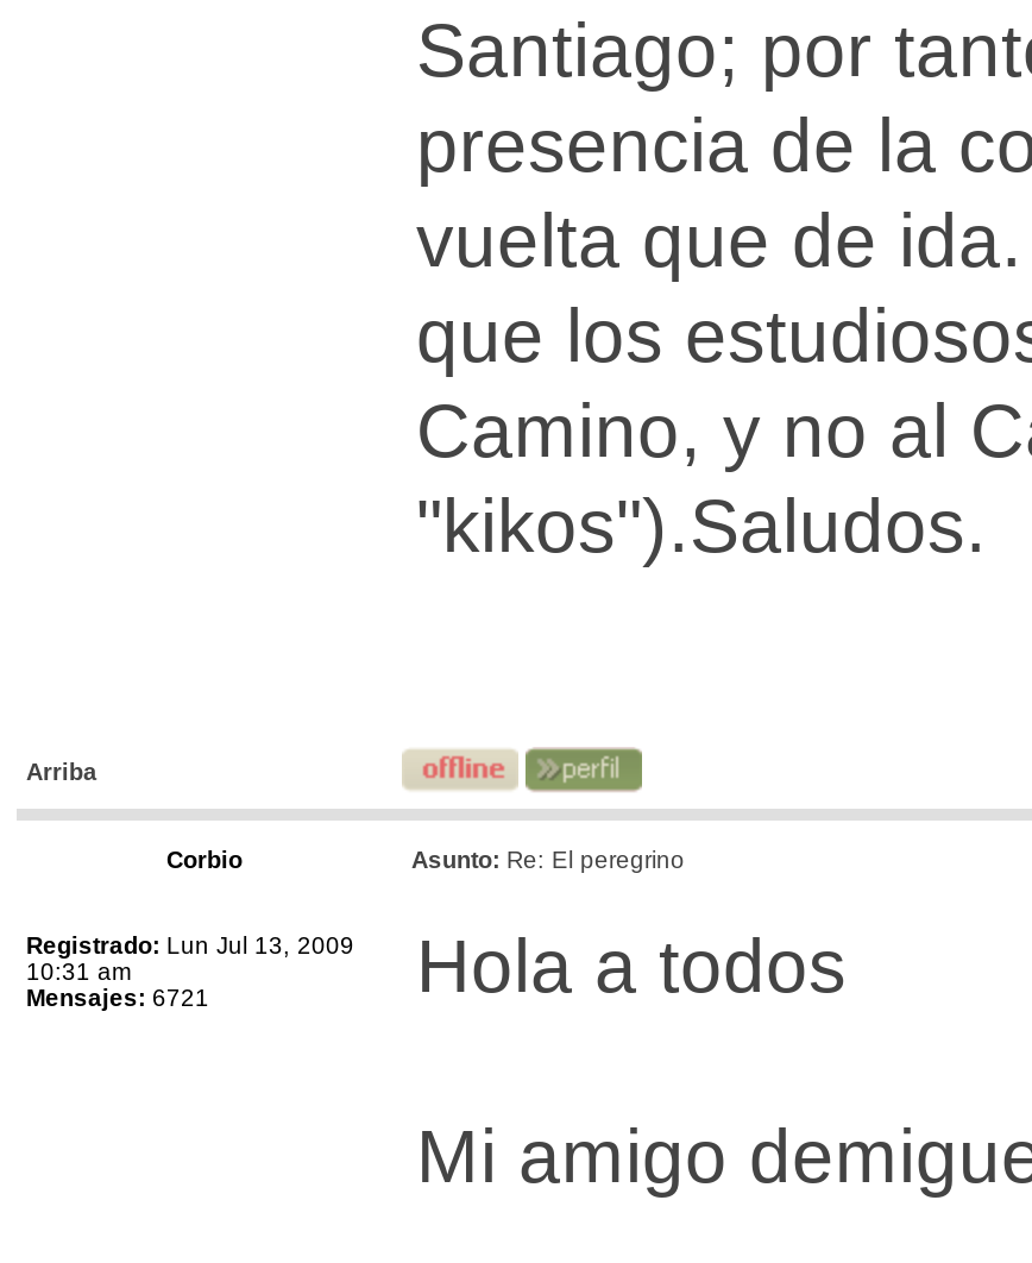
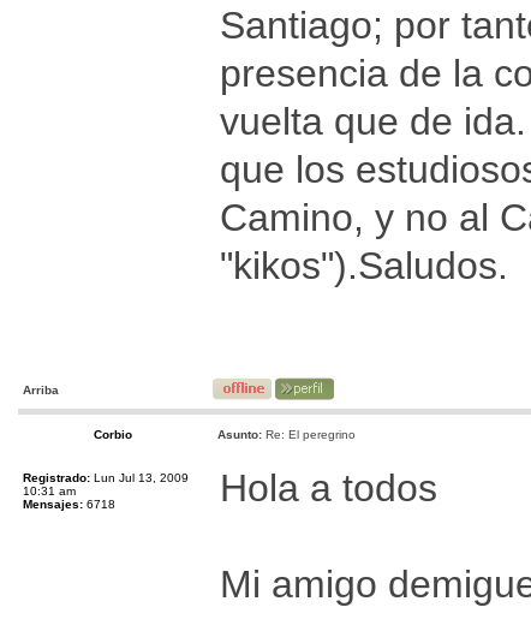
- Mensajes: 6721
+ Mensajes: 6718
